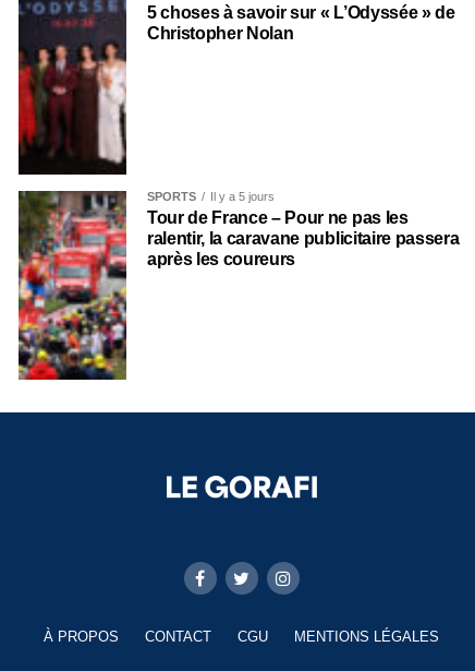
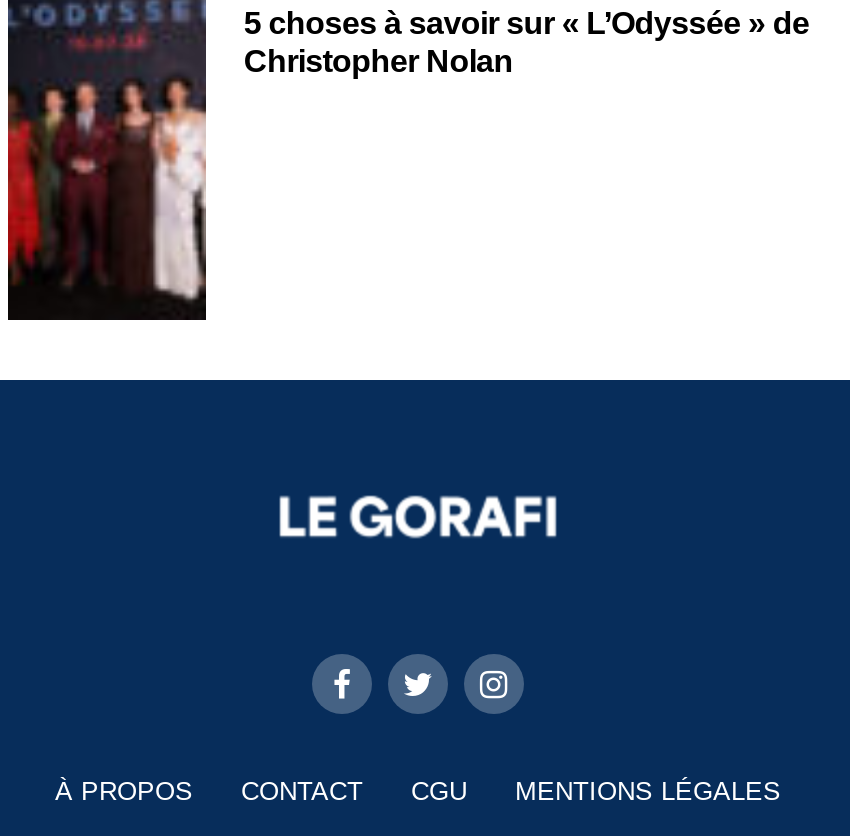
- [image]
- SPORTS
- Il y a 5 jours
- Tour de France – Pour ne pas les
- ralentir, la caravane publicitaire passera
- après les coureurs
